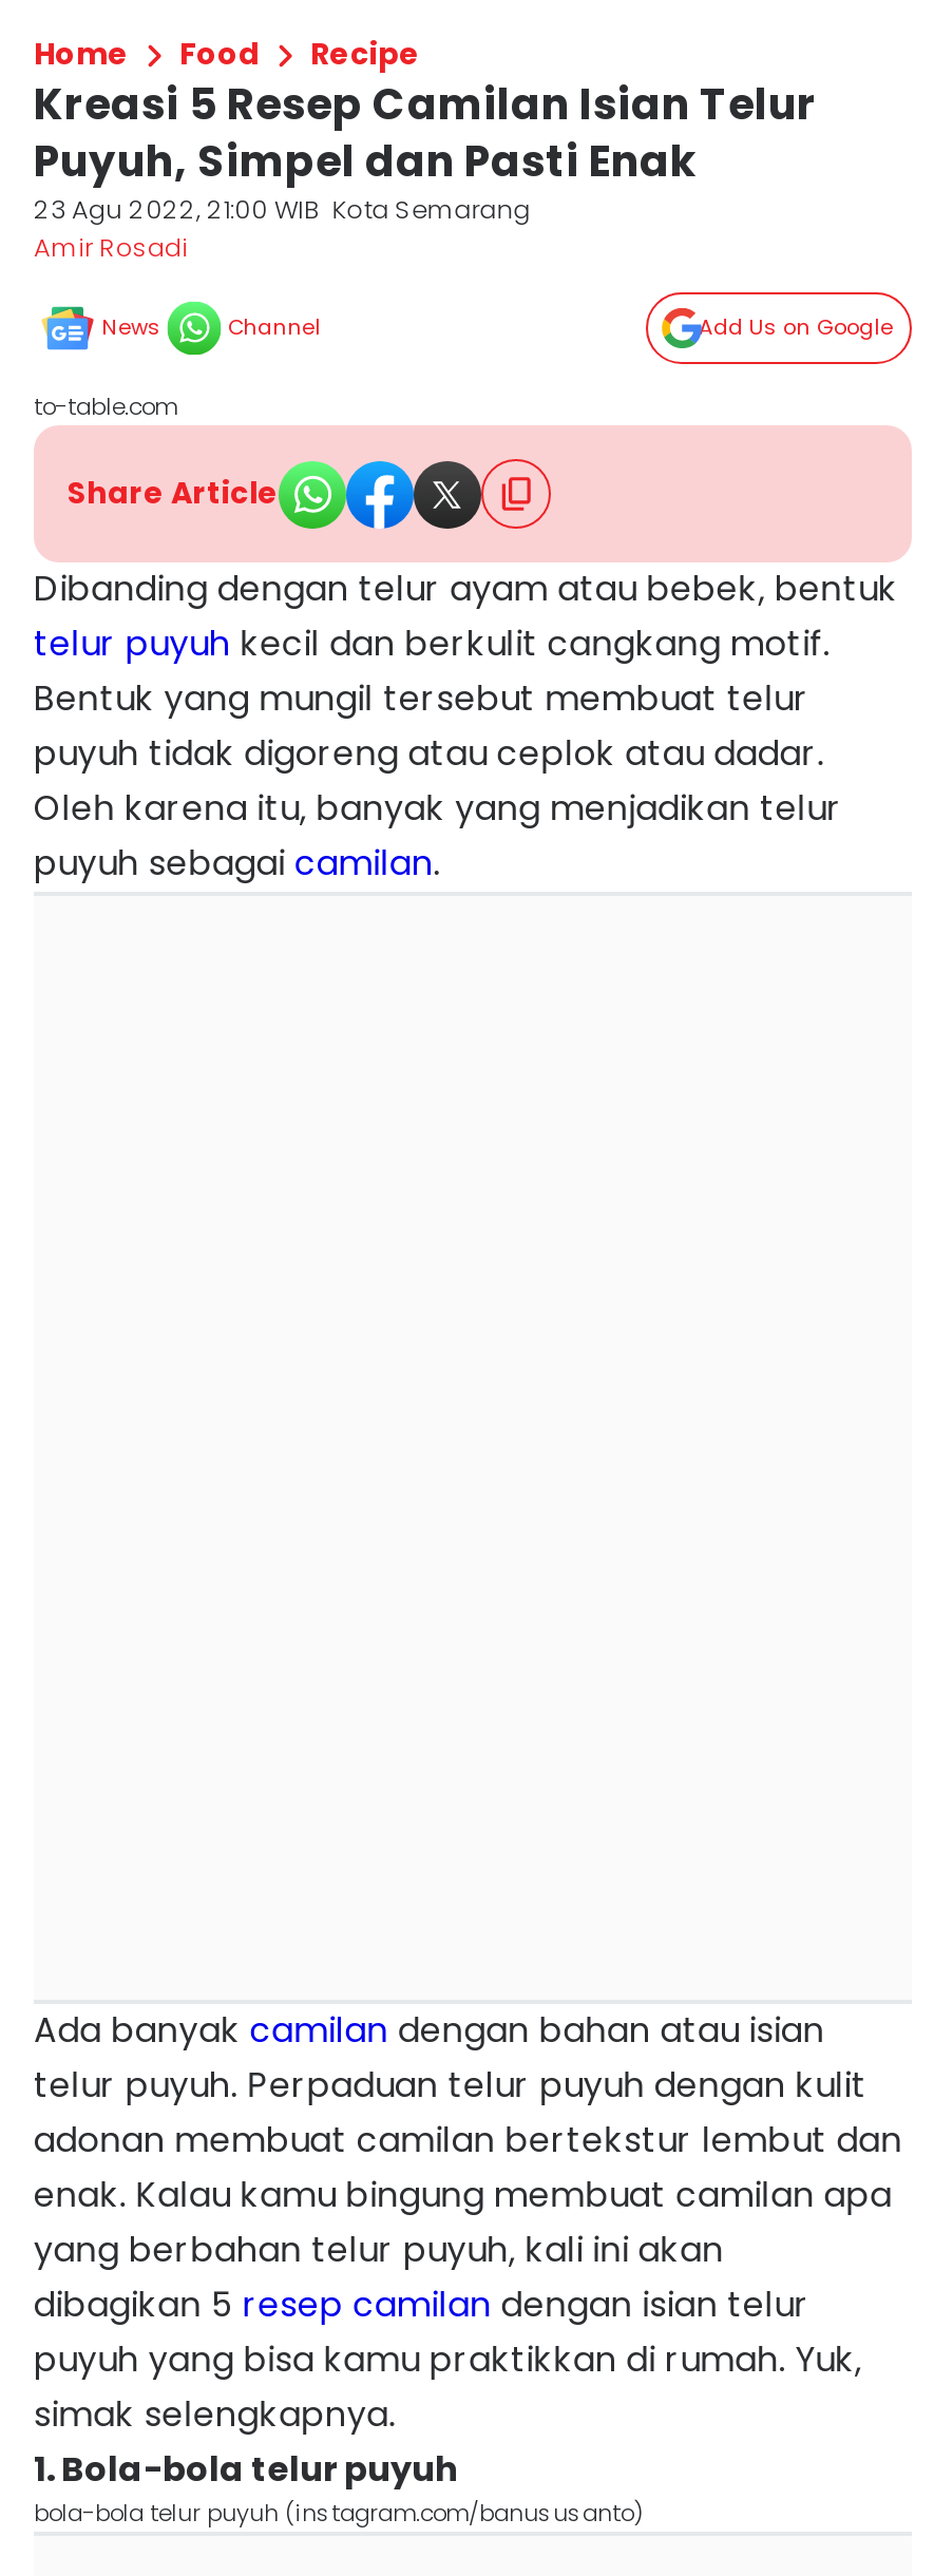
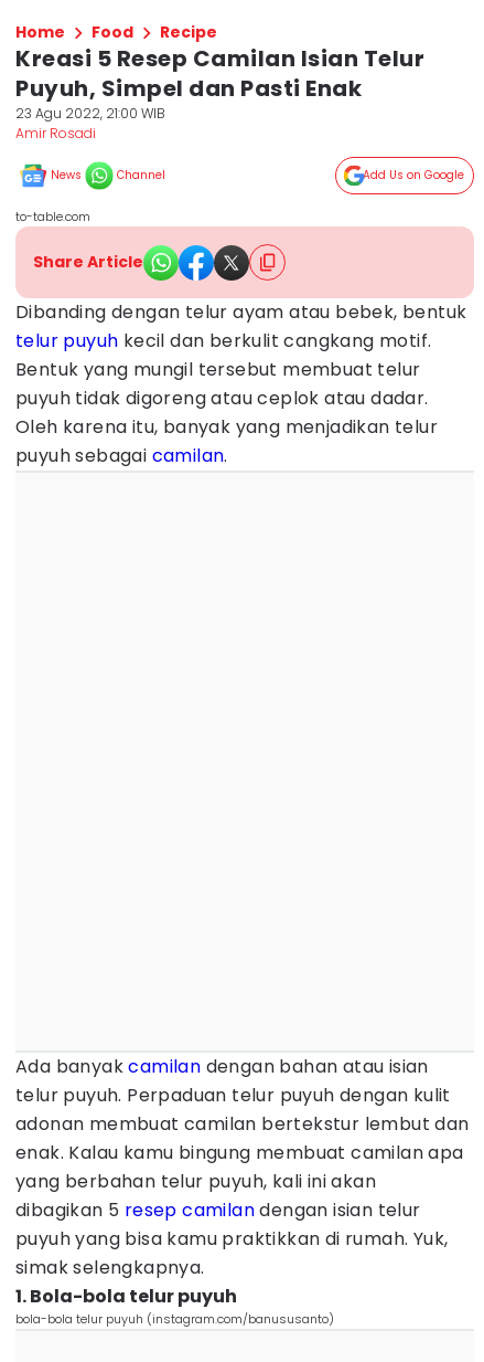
- 23 Agu 2022, 21:00 WIB Kota Semarang
+ 23 Agu 2022, 21:00 WIB
